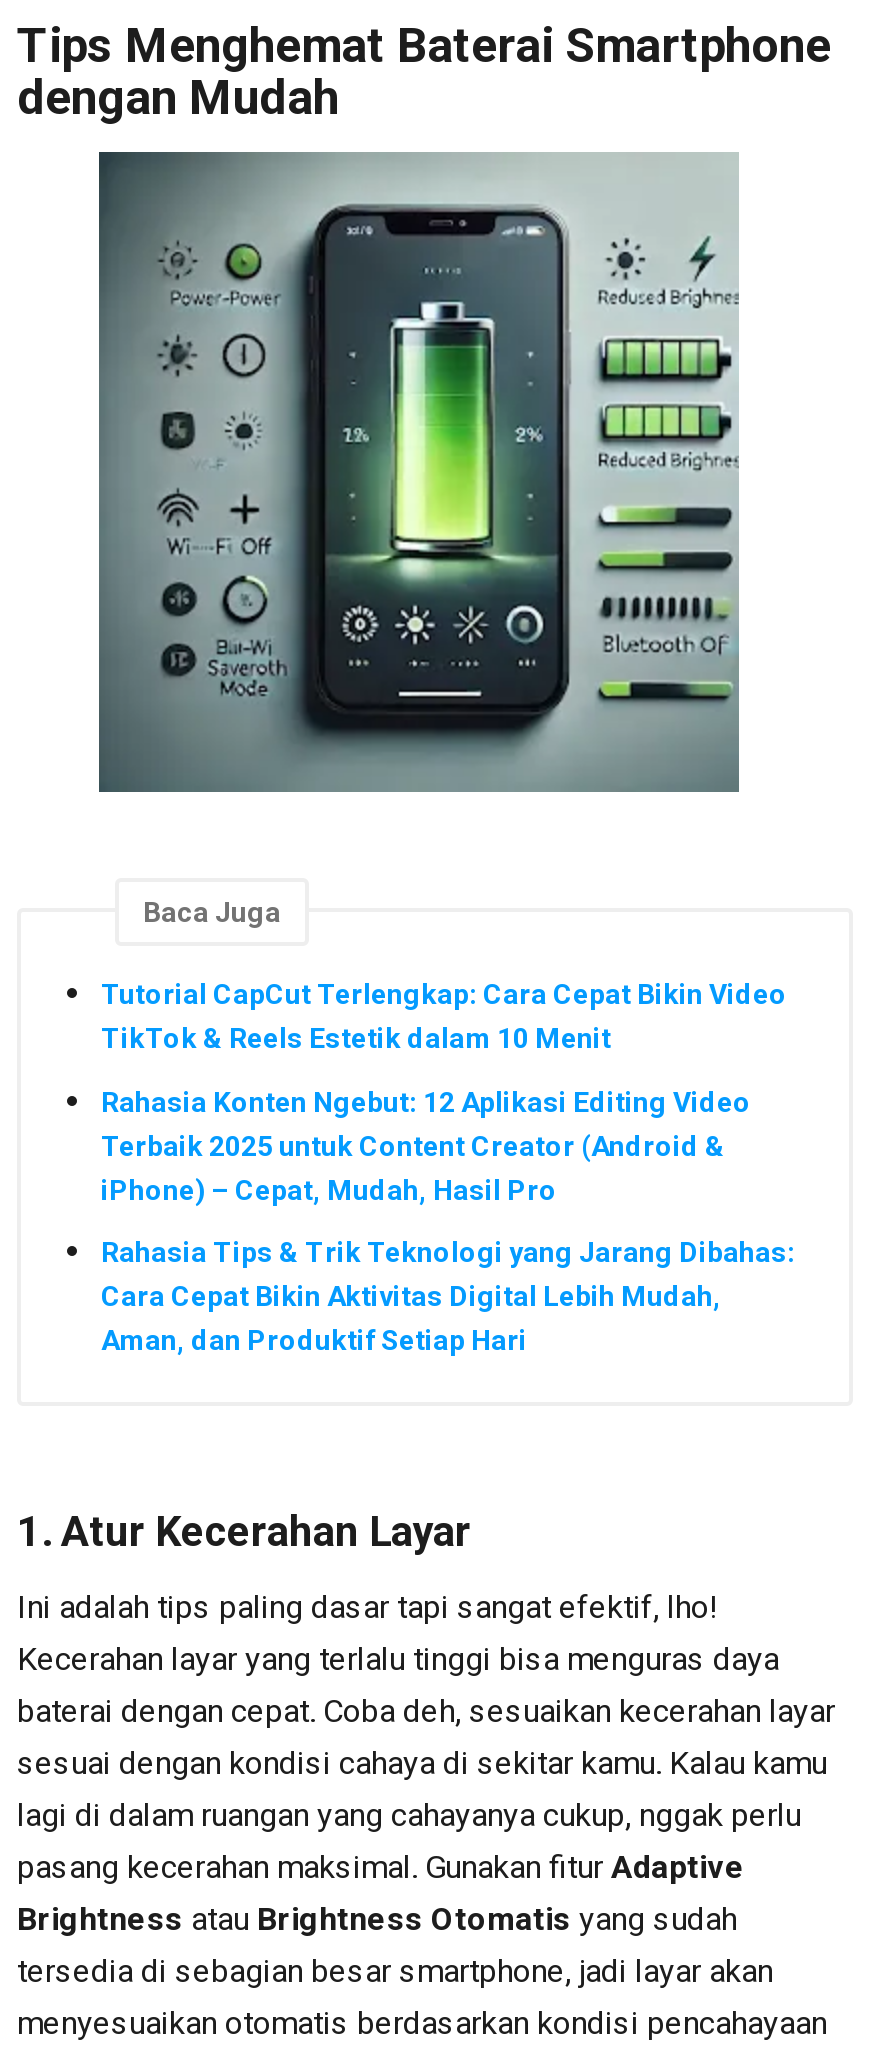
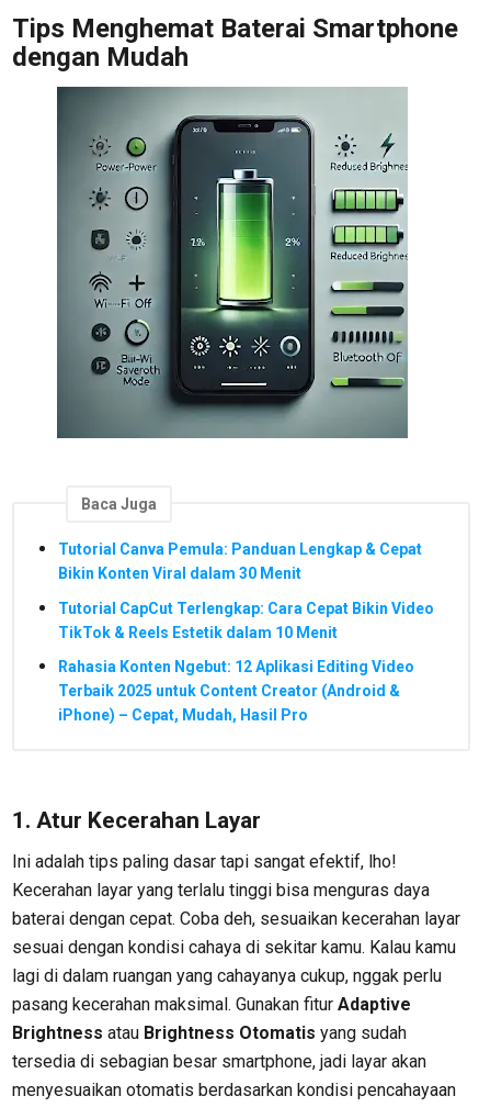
+ Tutorial Canva Pemula: Panduan Lengkap & Cepat
+ Bikin Konten Viral dalam 30 Menit

moved down: Tutorial CapCut Terlengkap: Cara Cepat Bikin Video | TikTok & Reels Estetik dalam 10 Menit | Rahasia Konten Ngebut: 12 Aplikasi Editing Video | Terbaik 2025 untuk Content Creator (Android & | iPhone) – Cepat, Mudah, Hasil Pro

- Rahasia Tips & Trik Teknologi yang Jarang Dibahas:
- Cara Cepat Bikin Aktivitas Digital Lebih Mudah,
- Aman, dan Produktif Setiap Hari
